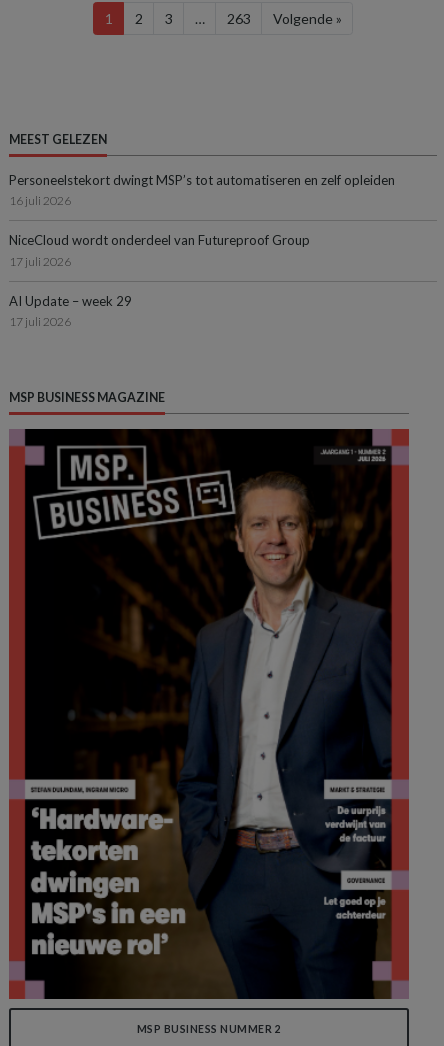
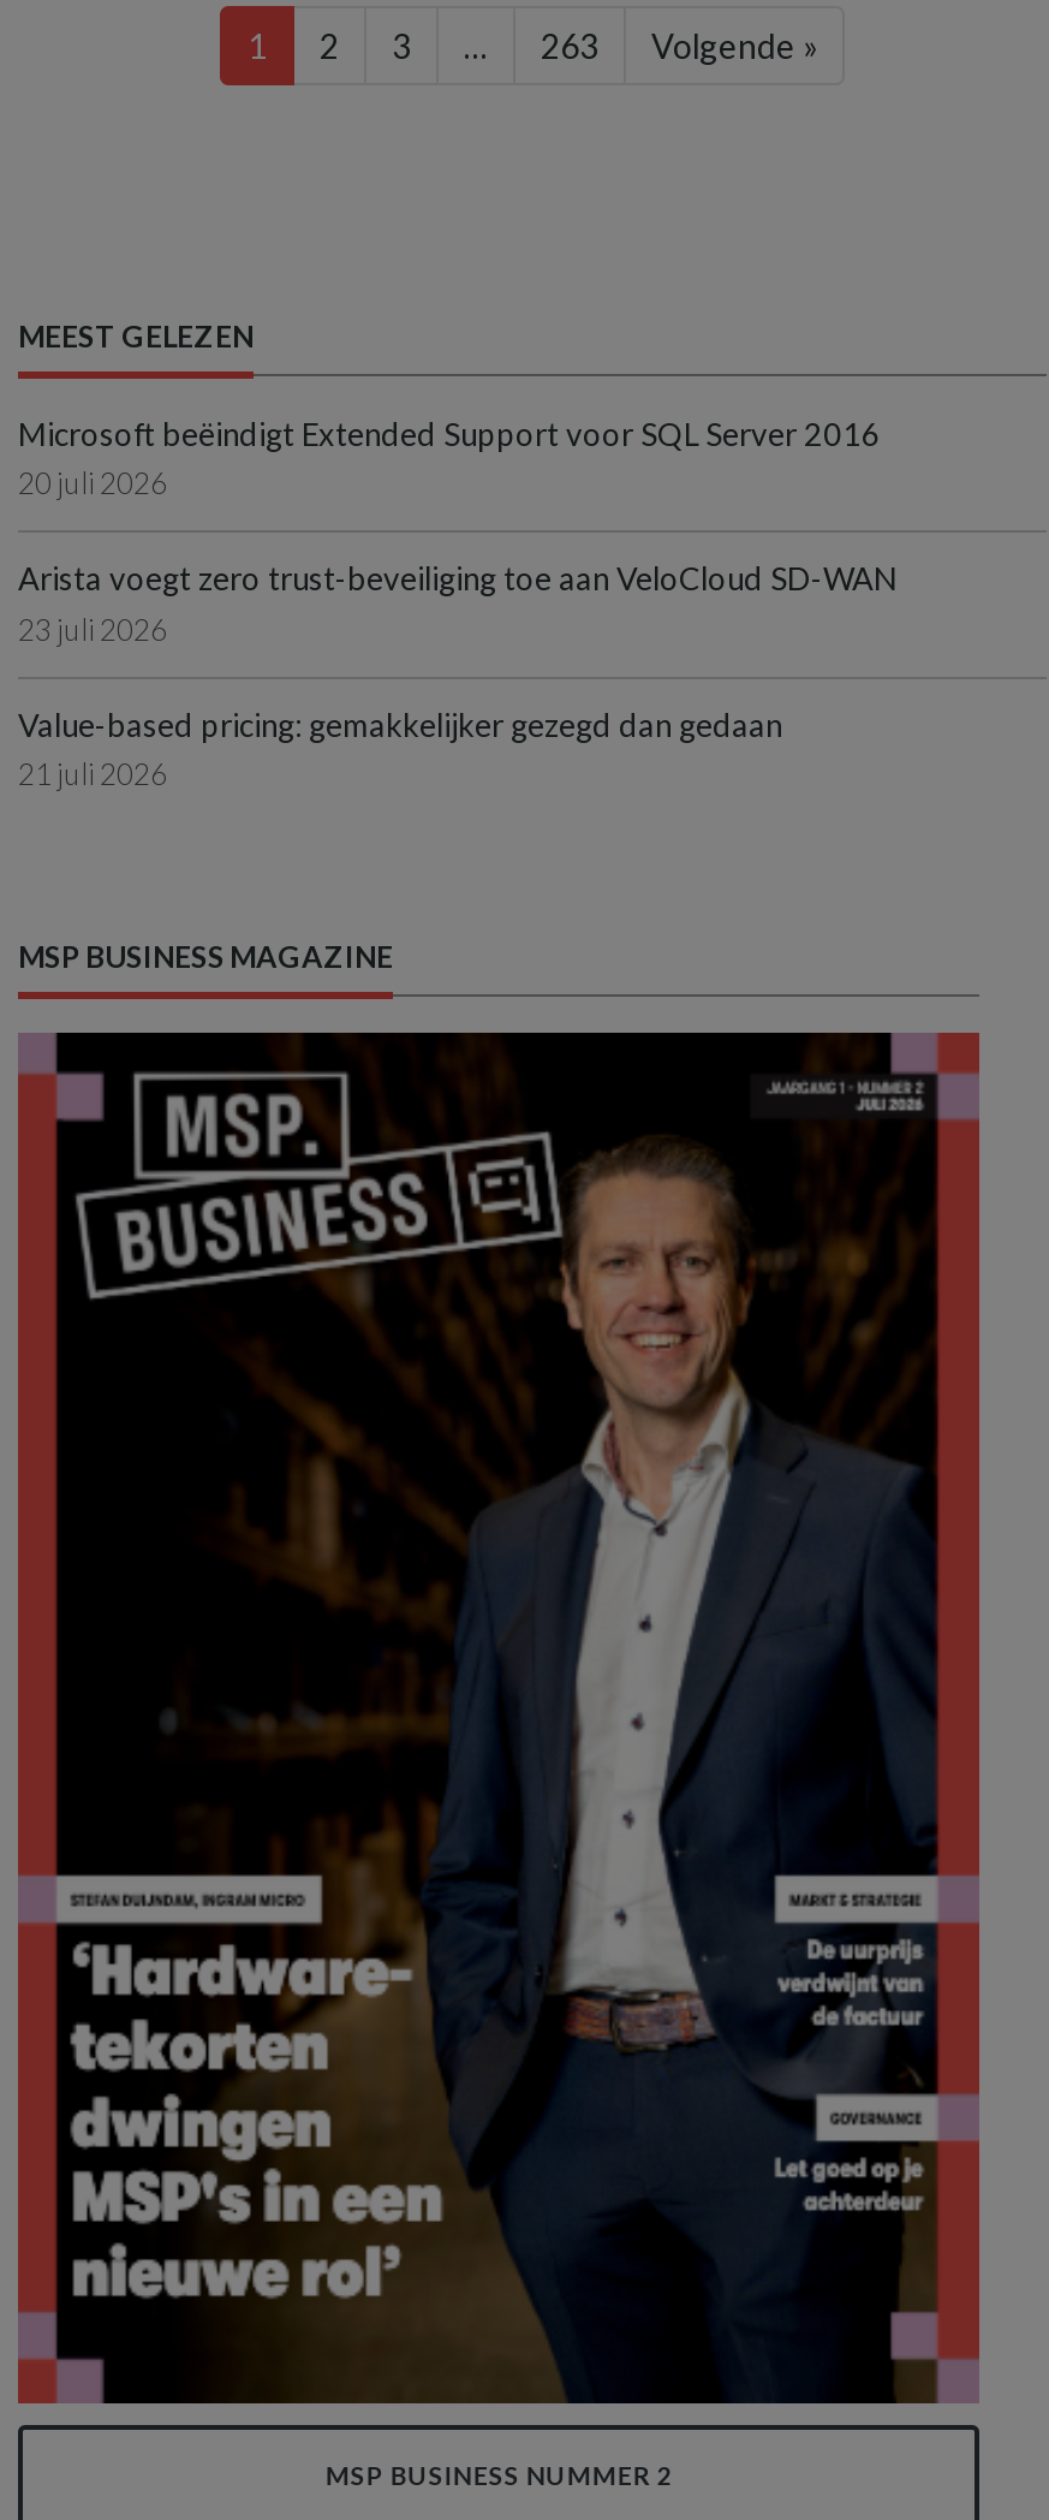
- Personeelstekort dwingt MSP’s tot automatiseren en zelf opleiden
- 16 juli 2026
+ Microsoft beëindigt Extended Support voor SQL Server 2016
+ 20 juli 2026

- NiceCloud wordt onderdeel van Futureproof Group
- 17 juli 2026
+ Arista voegt zero trust-beveiliging toe aan VeloCloud SD-WAN
+ 23 juli 2026

- AI Update – week 29
- 17 juli 2026
+ Value-based pricing: gemakkelijker gezegd dan gedaan
+ 21 juli 2026
